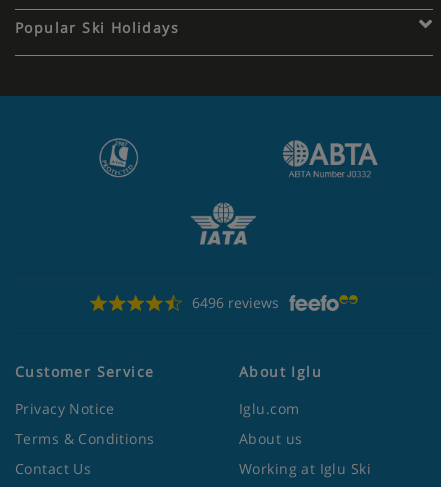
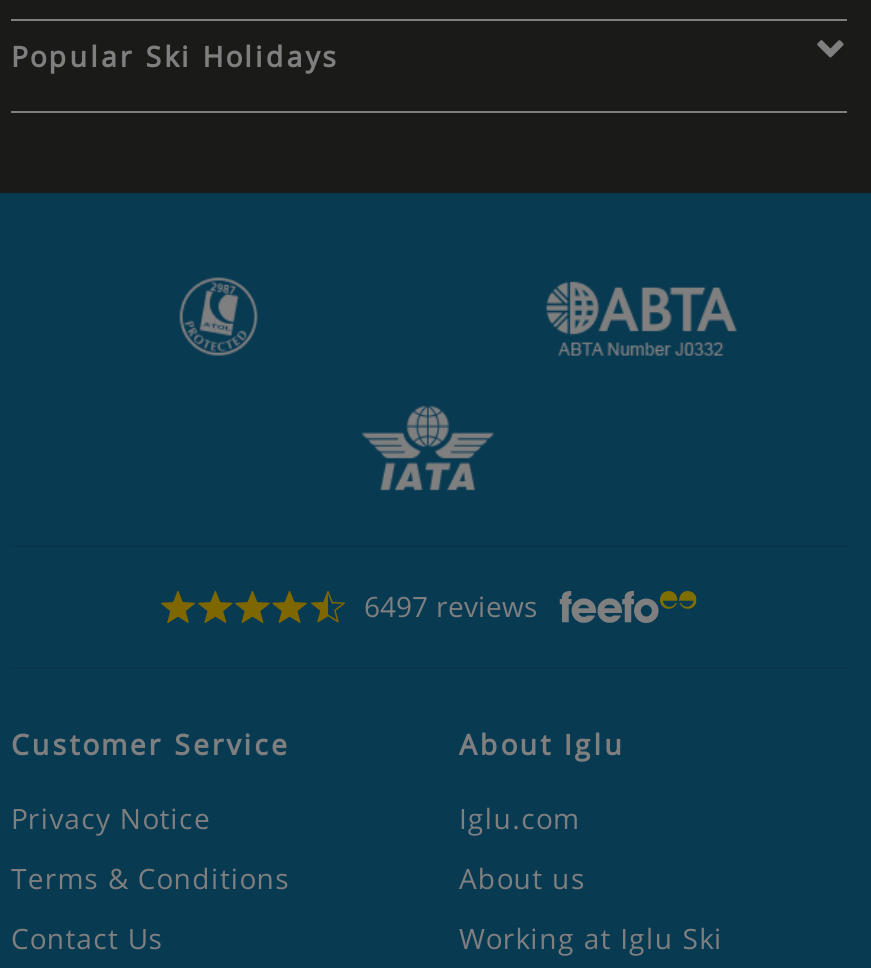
- 6496 reviews
+ 6497 reviews
